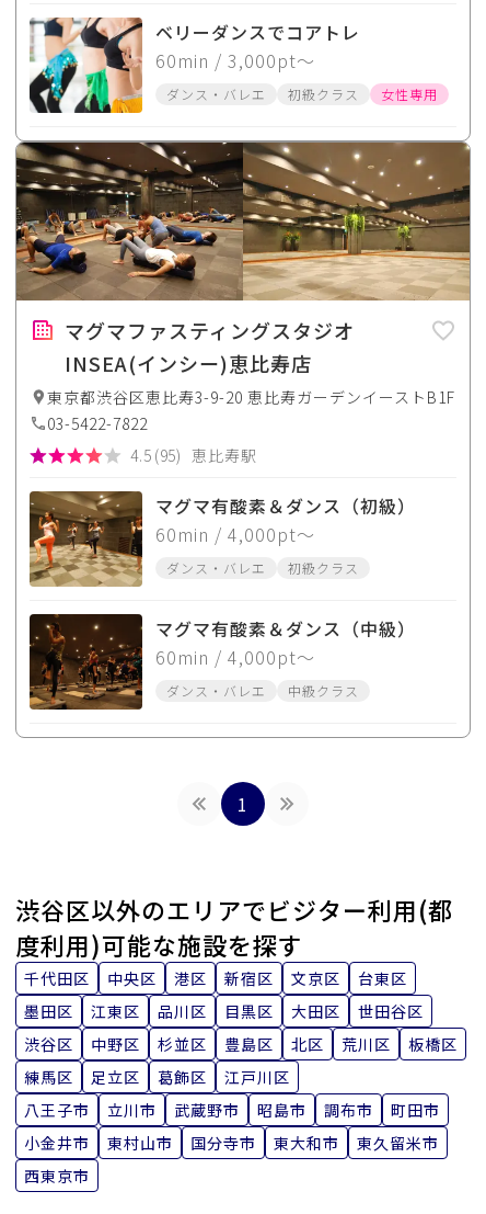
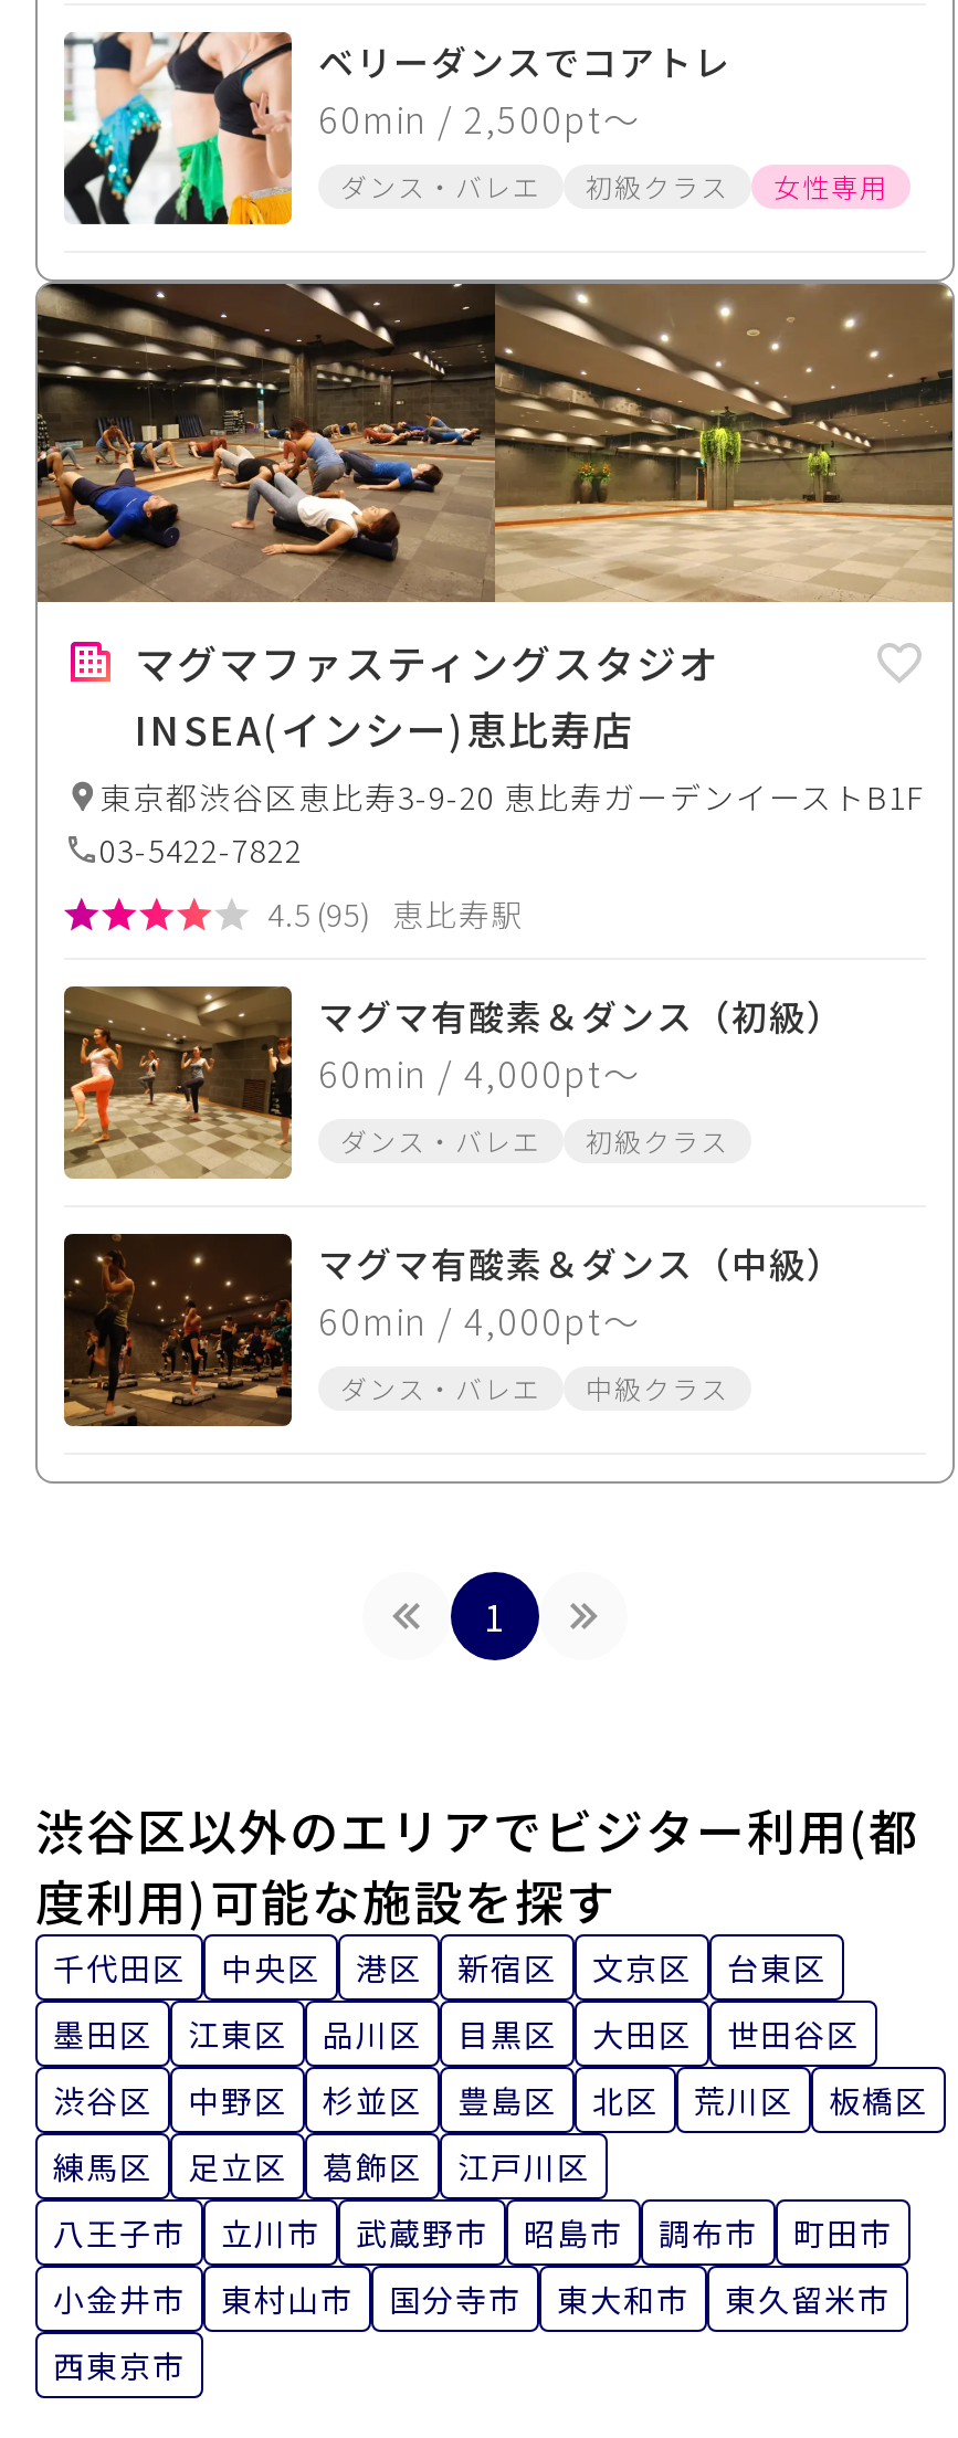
- 60min / 3,000pt〜
+ 60min / 2,500pt〜
